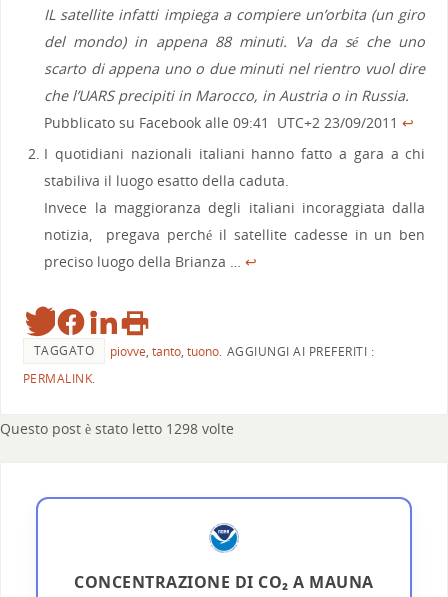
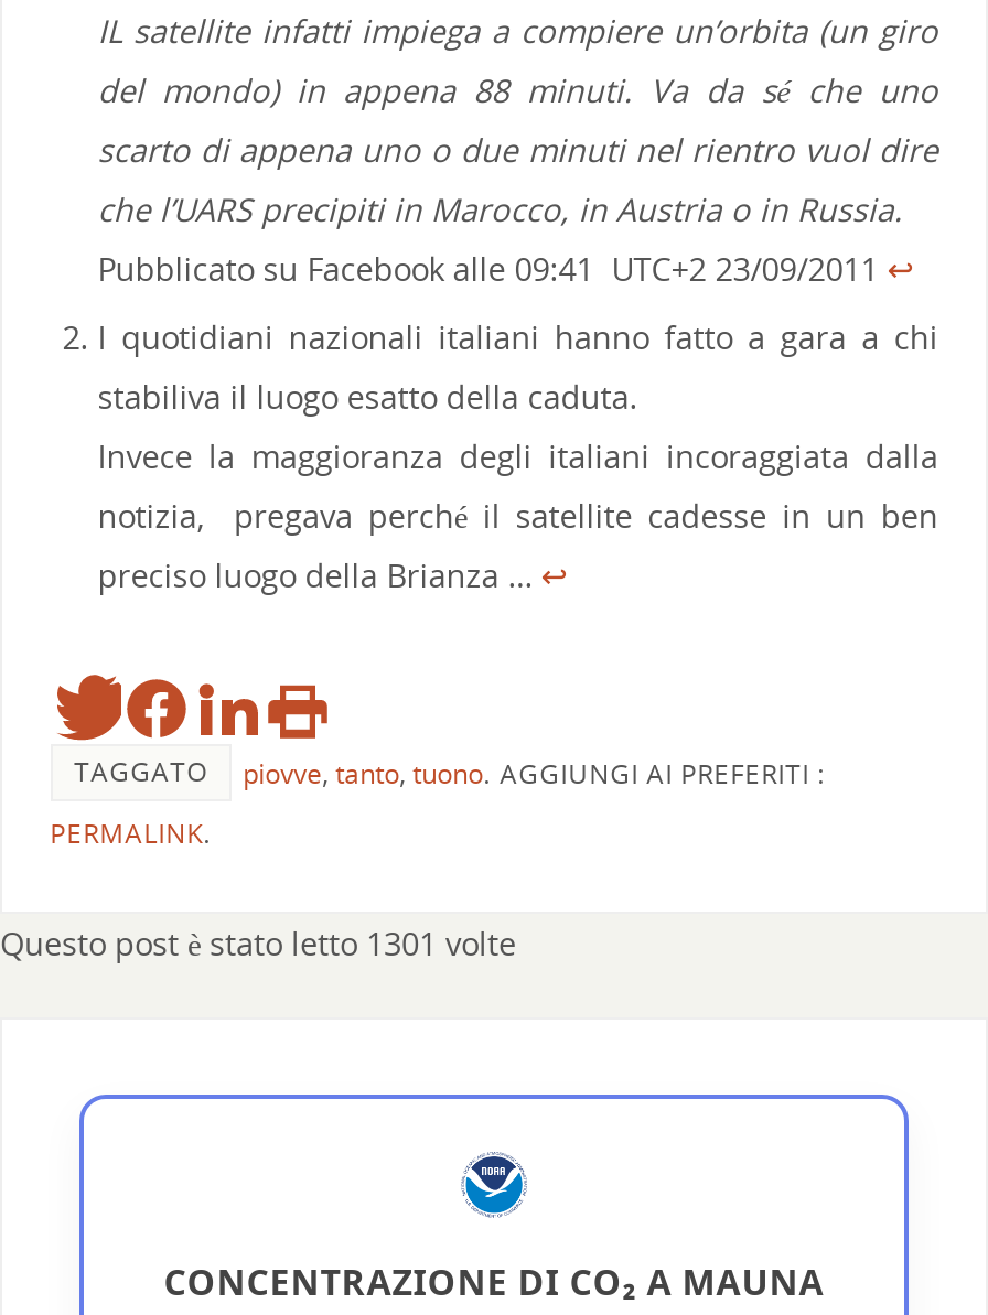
- Questo post è stato letto 1298 volte
+ Questo post è stato letto 1301 volte
